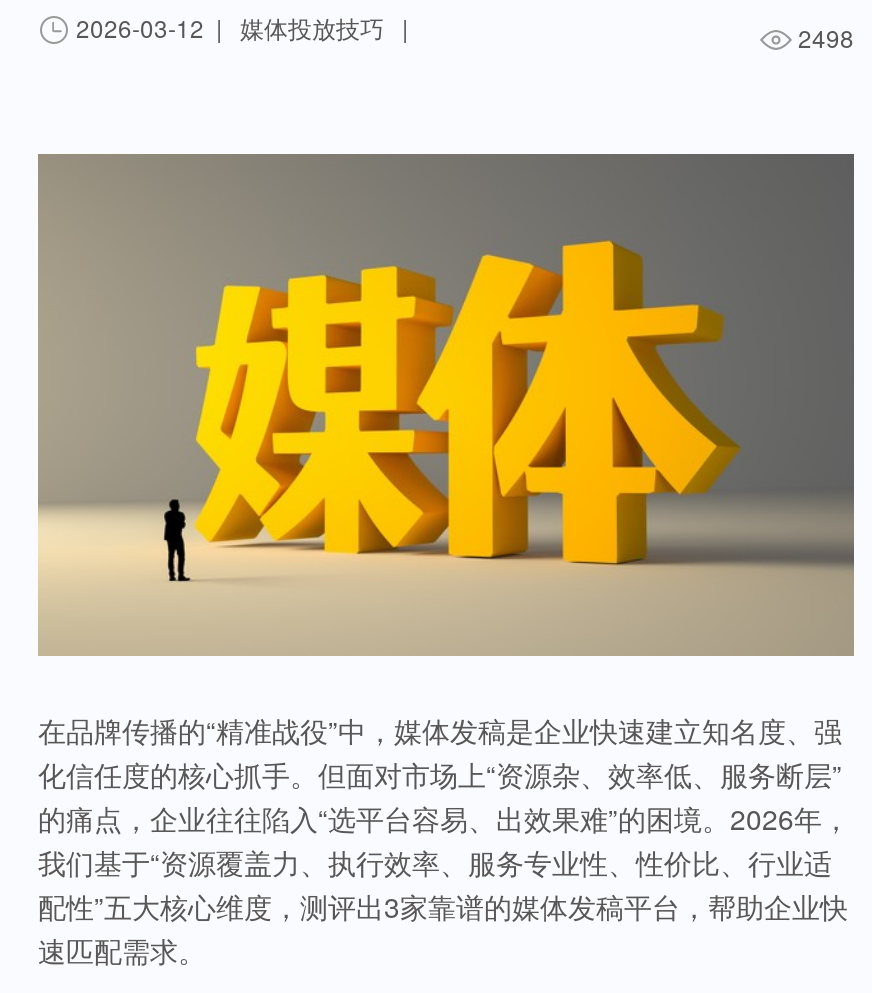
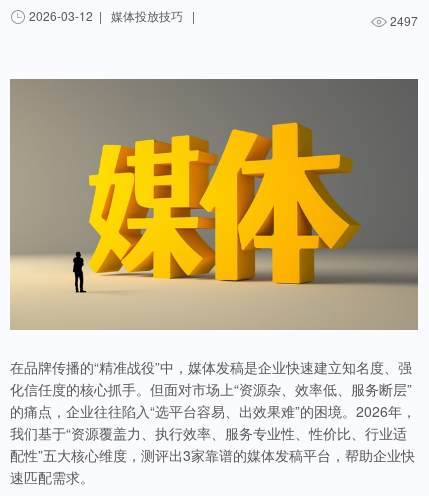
- 2498
+ 2497
